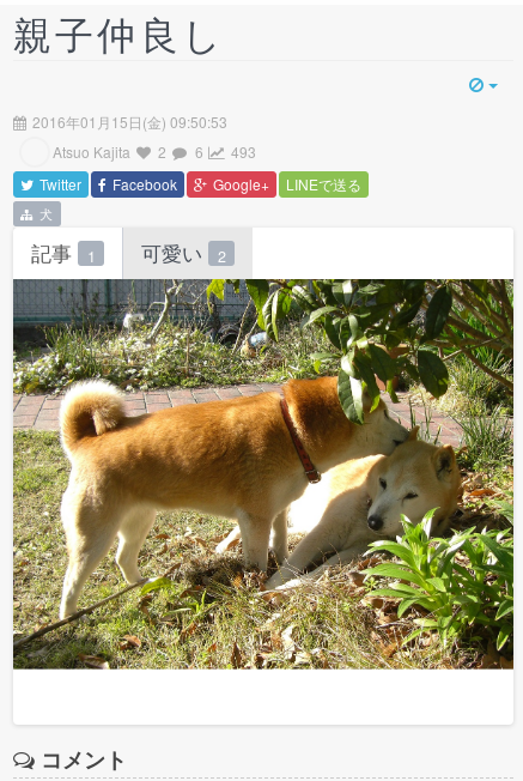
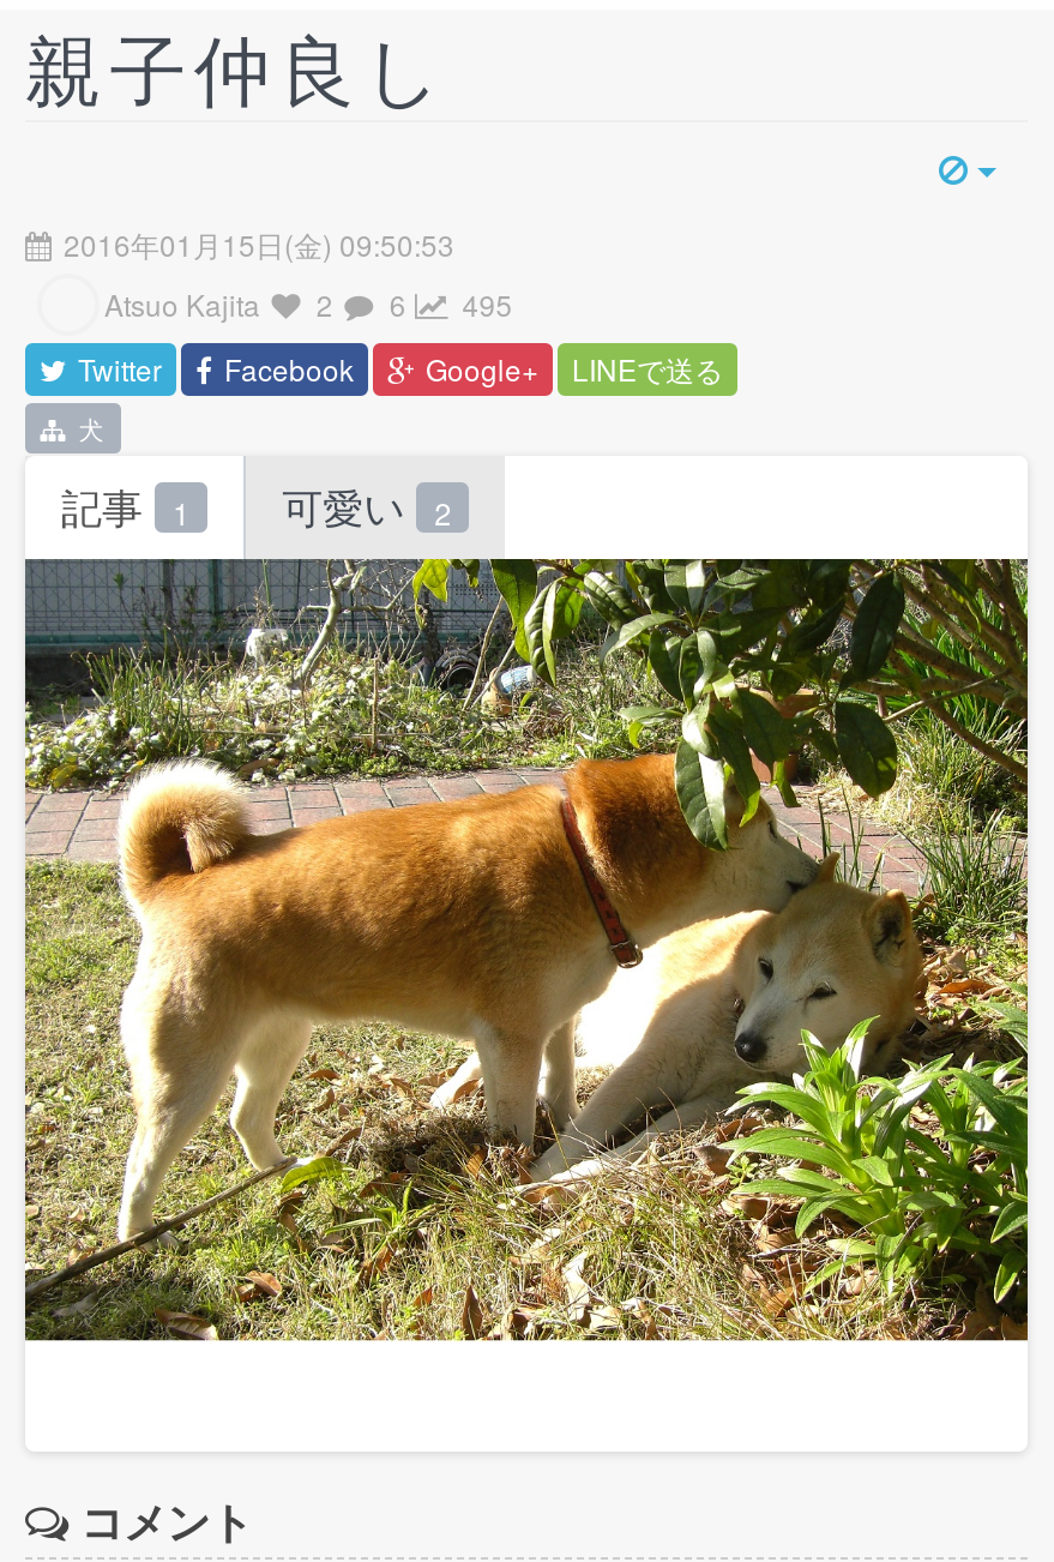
- Atsuo Kajita 2 6 493
+ Atsuo Kajita 2 6 495
